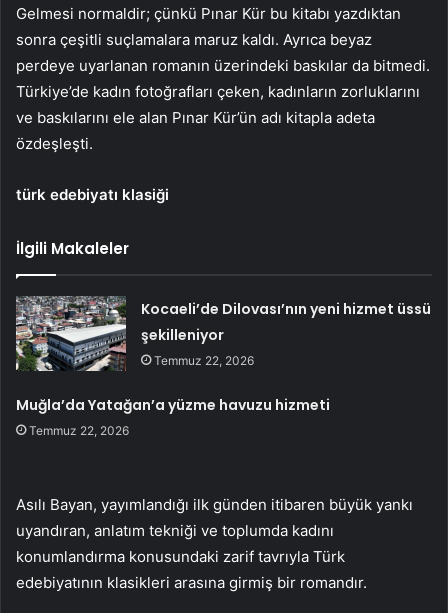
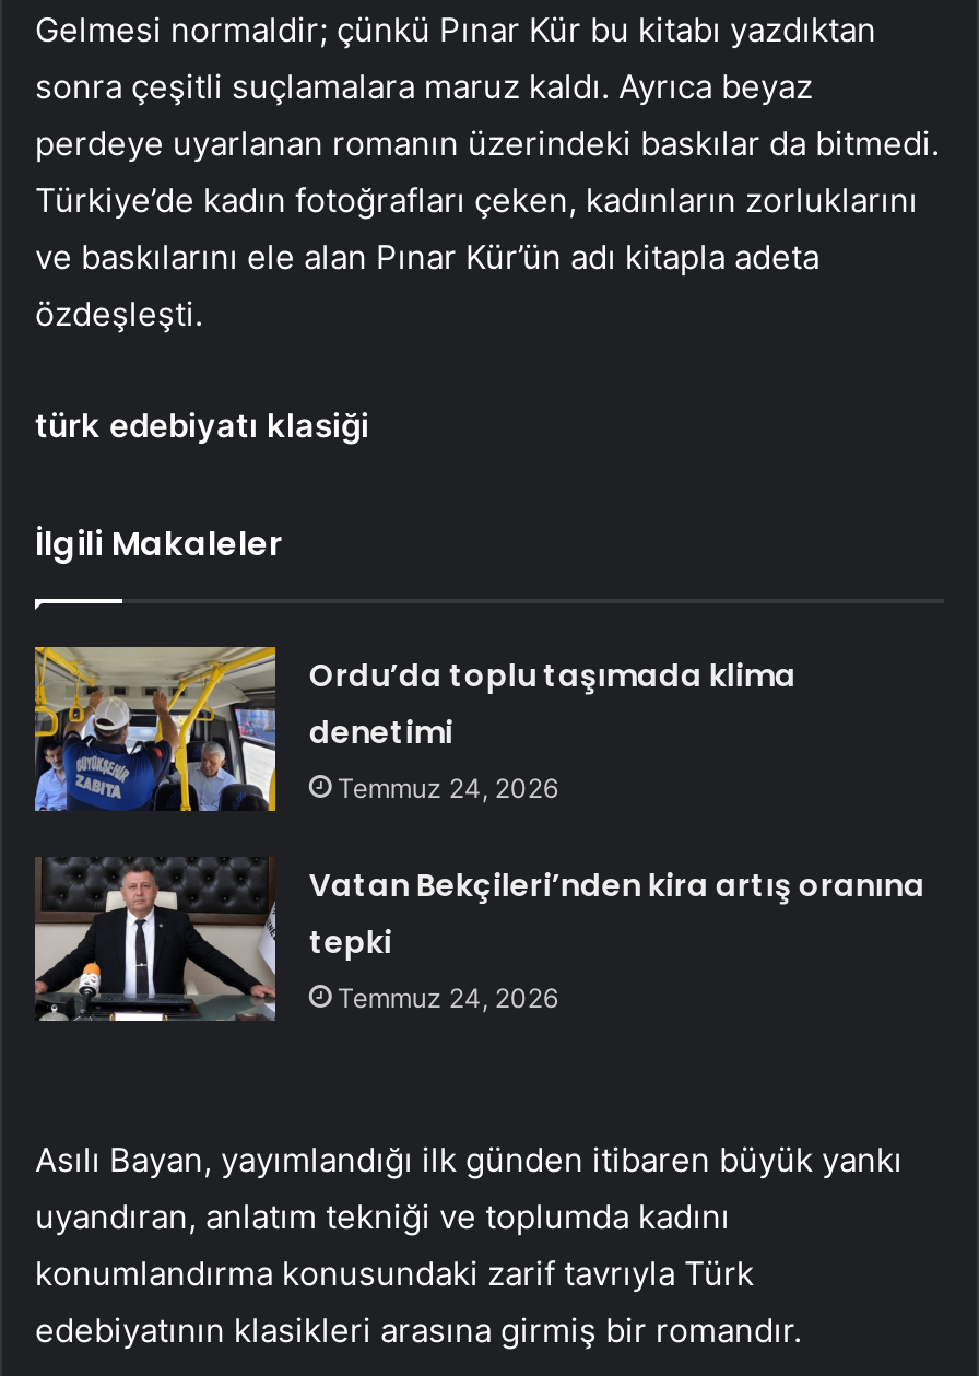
- [image]
- Kocaeli’de Dilovası’nın yeni hizmet üssü
- şekilleniyor
- Temmuz 22, 2026
+ [image]
+ Ordu’da toplu taşımada klima
+ denetimi
+ Temmuz 24, 2026

- Muğla’da Yatağan’a yüzme havuzu hizmeti
- Temmuz 22, 2026
+ Vatan Bekçileri’nden kira artış oranına
+ tepki
+ Temmuz 24, 2026
